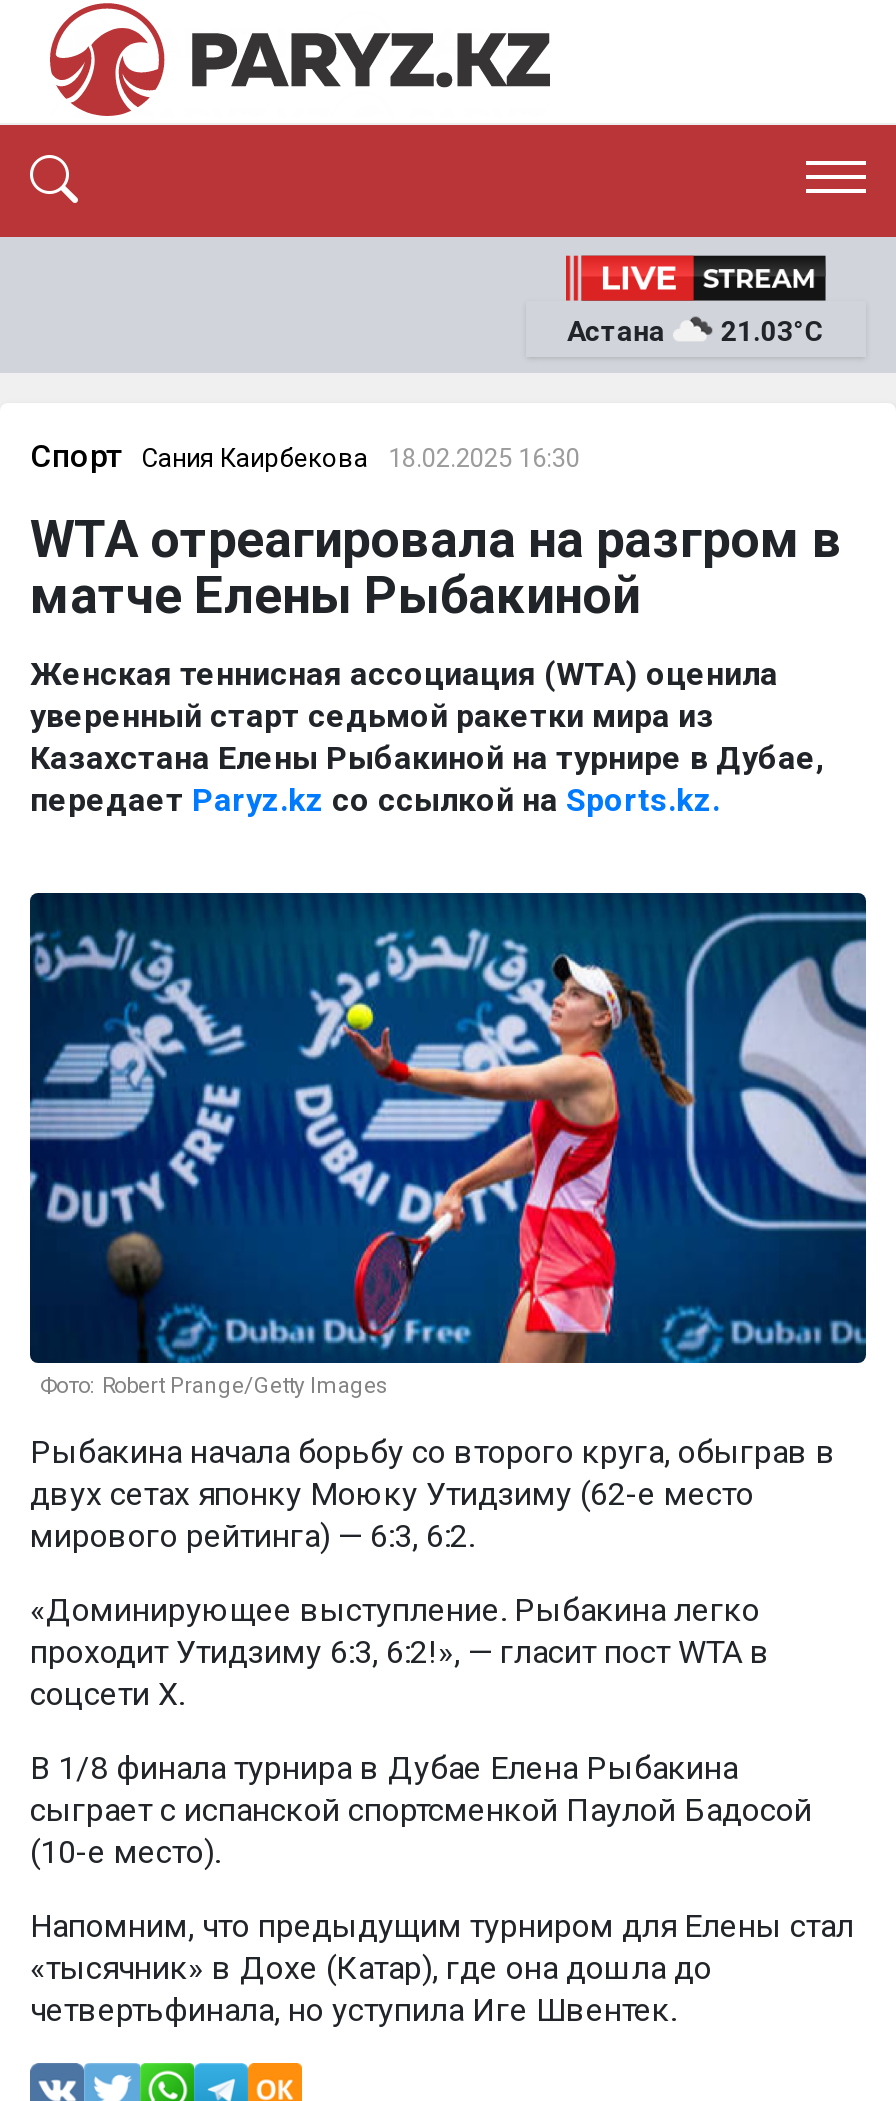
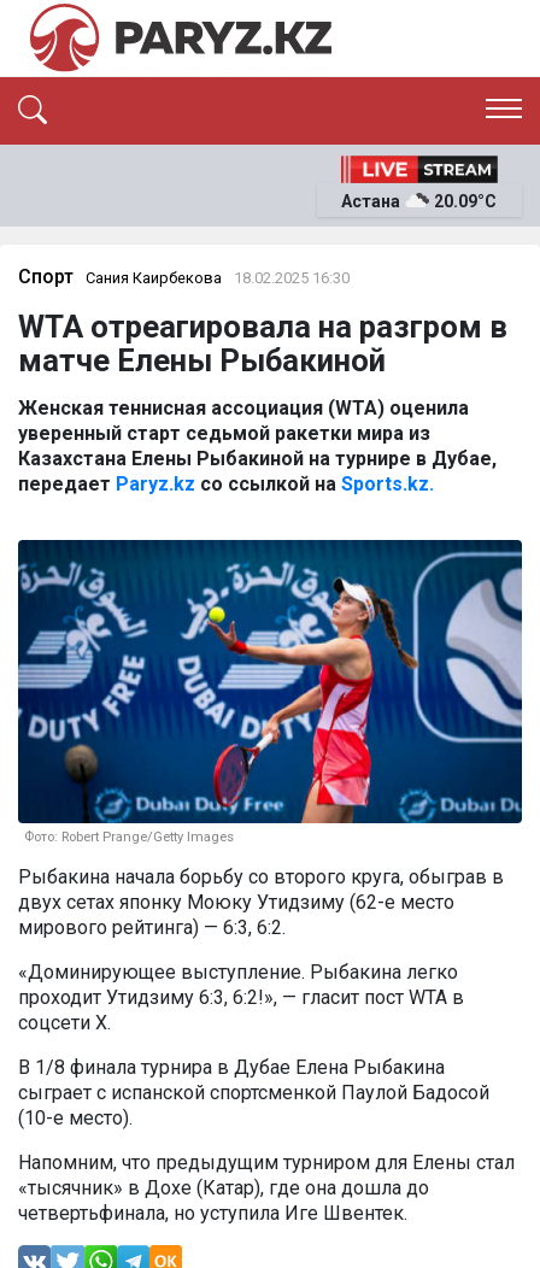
- 21.03°C
+ 20.09°C
